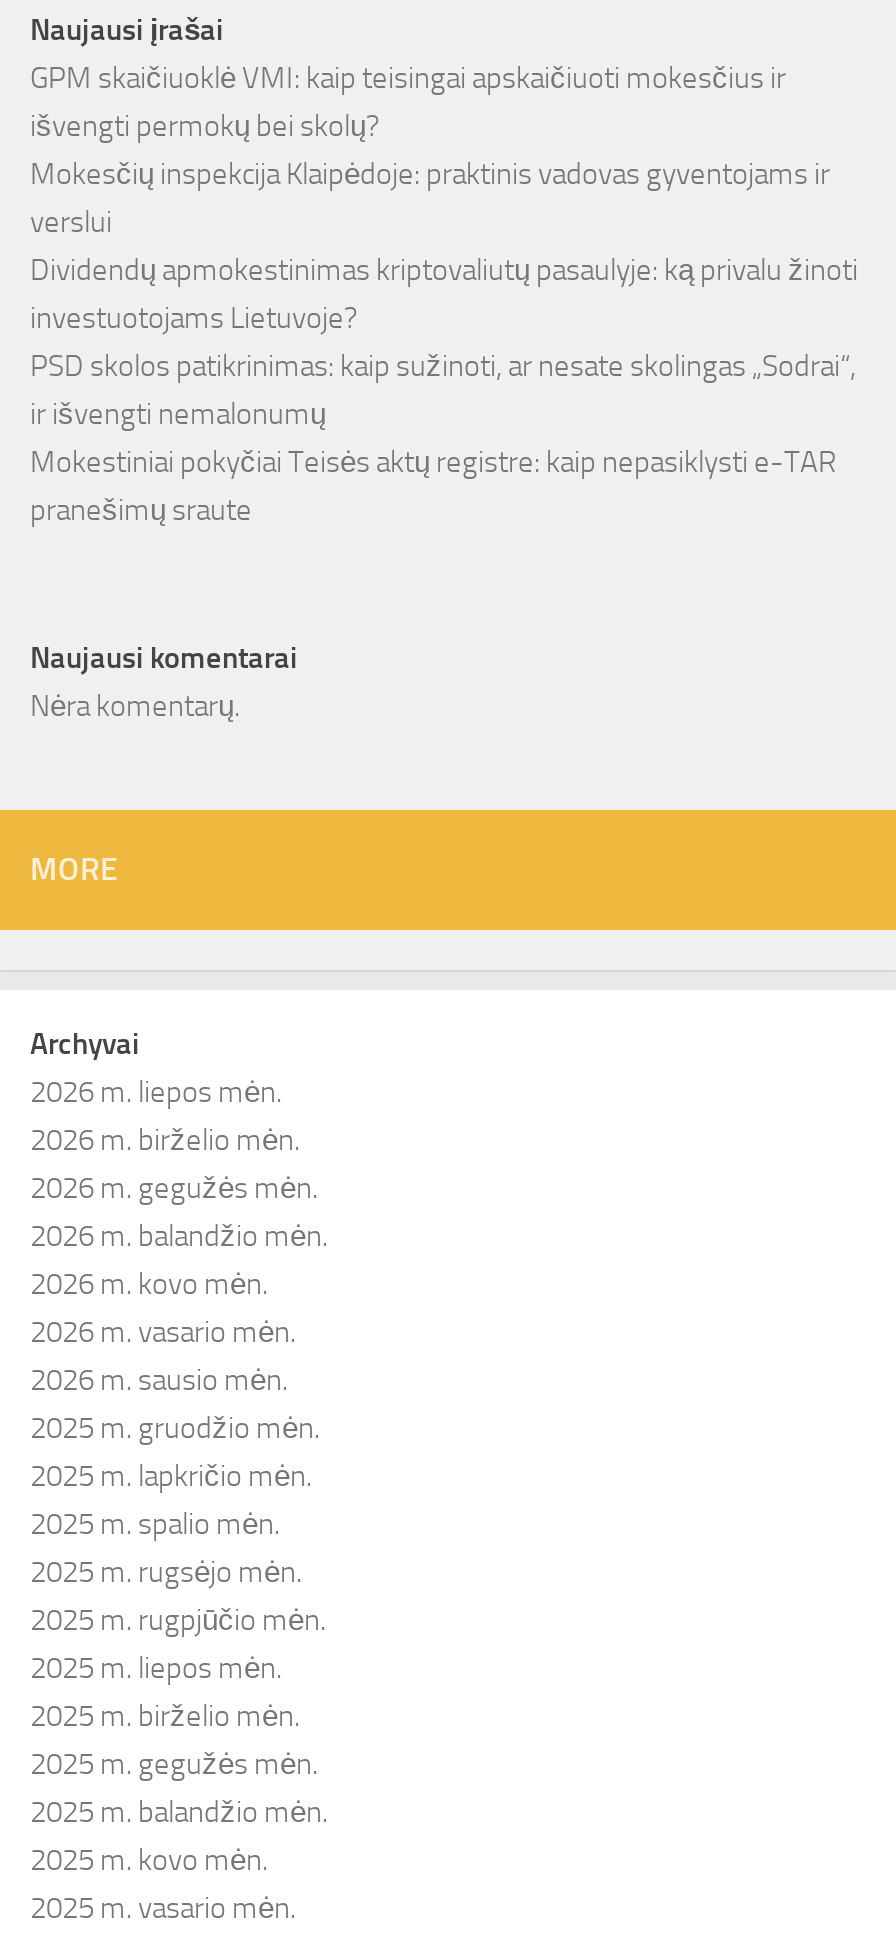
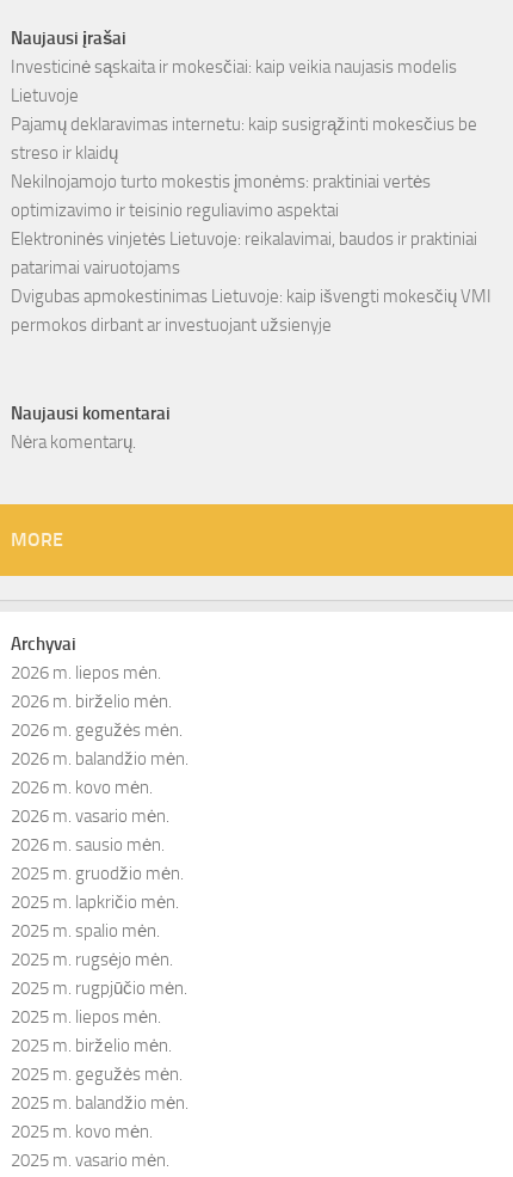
- GPM skaičiuoklė VMI: kaip teisingai apskaičiuoti mokesčius ir
- išvengti permokų bei skolų?
- Mokesčių inspekcija Klaipėdoje: praktinis vadovas gyventojams ir
- verslui
- Dividendų apmokestinimas kriptovaliutų pasaulyje: ką privalu žinoti
- investuotojams Lietuvoje?
- PSD skolos patikrinimas: kaip sužinoti, ar nesate skolingas „Sodrai“,
- ir išvengti nemalonumų
- Mokestiniai pokyčiai Teisės aktų registre: kaip nepasiklysti e-TAR
- pranešimų sraute
+ Investicinė sąskaita ir mokesčiai: kaip veikia naujasis modelis
+ Lietuvoje
+ Pajamų deklaravimas internetu: kaip susigrąžinti mokesčius be
+ streso ir klaidų
+ Nekilnojamojo turto mokestis įmonėms: praktiniai vertės
+ optimizavimo ir teisinio reguliavimo aspektai
+ Elektroninės vinjetės Lietuvoje: reikalavimai, baudos ir praktiniai
+ patarimai vairuotojams
+ Dvigubas apmokestinimas Lietuvoje: kaip išvengti mokesčių VMI
+ permokos dirbant ar investuojant užsienyje
